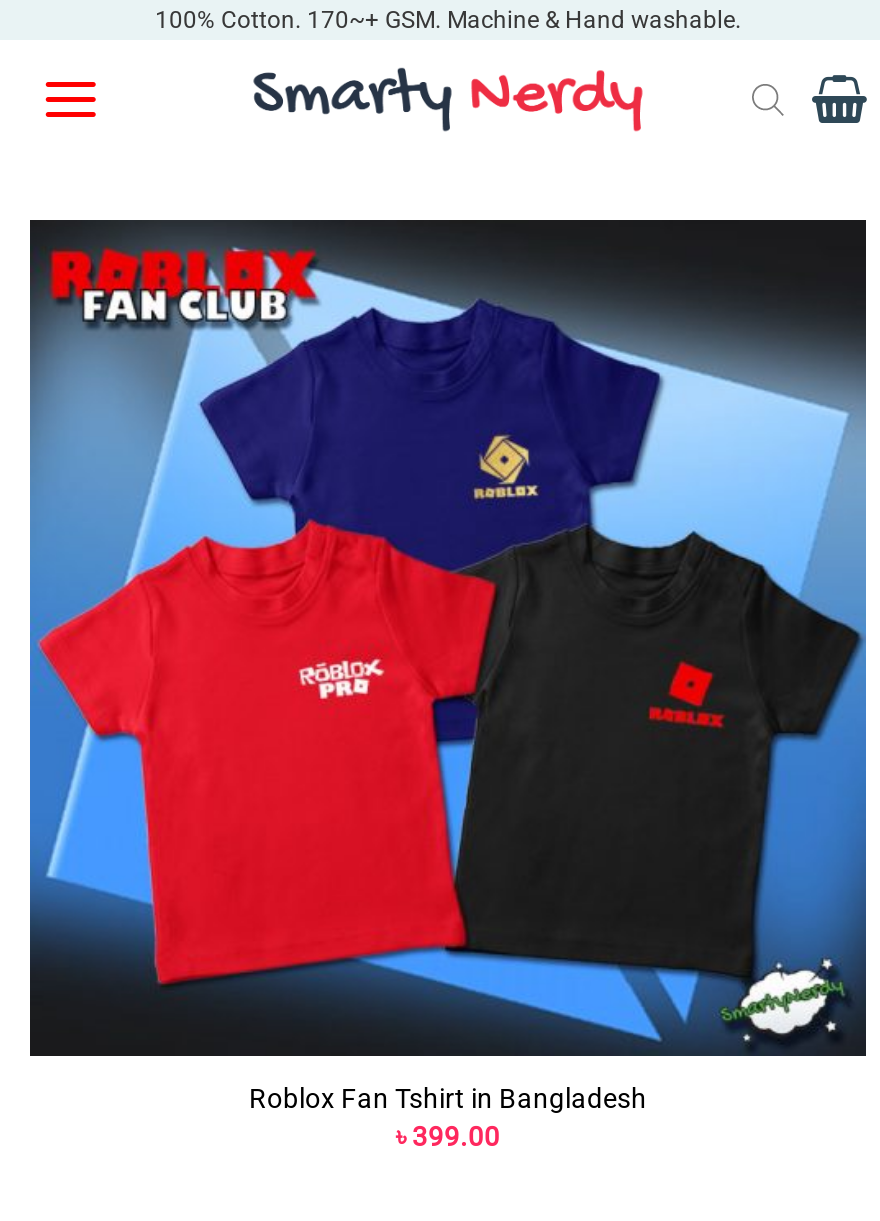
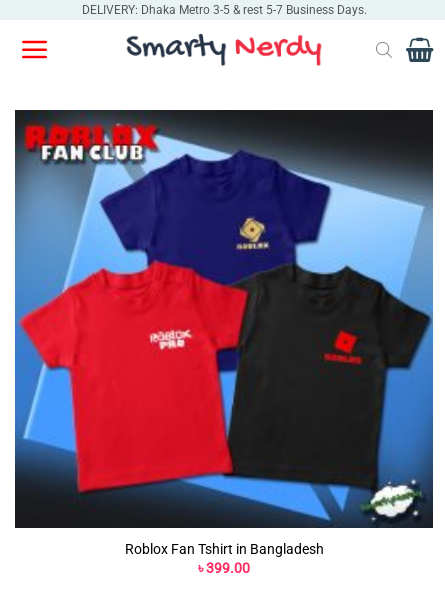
- 100% Cotton. 170~+ GSM. Machine & Hand washable.
+ DELIVERY: Dhaka Metro 3-5 & rest 5-7 Business Days.
